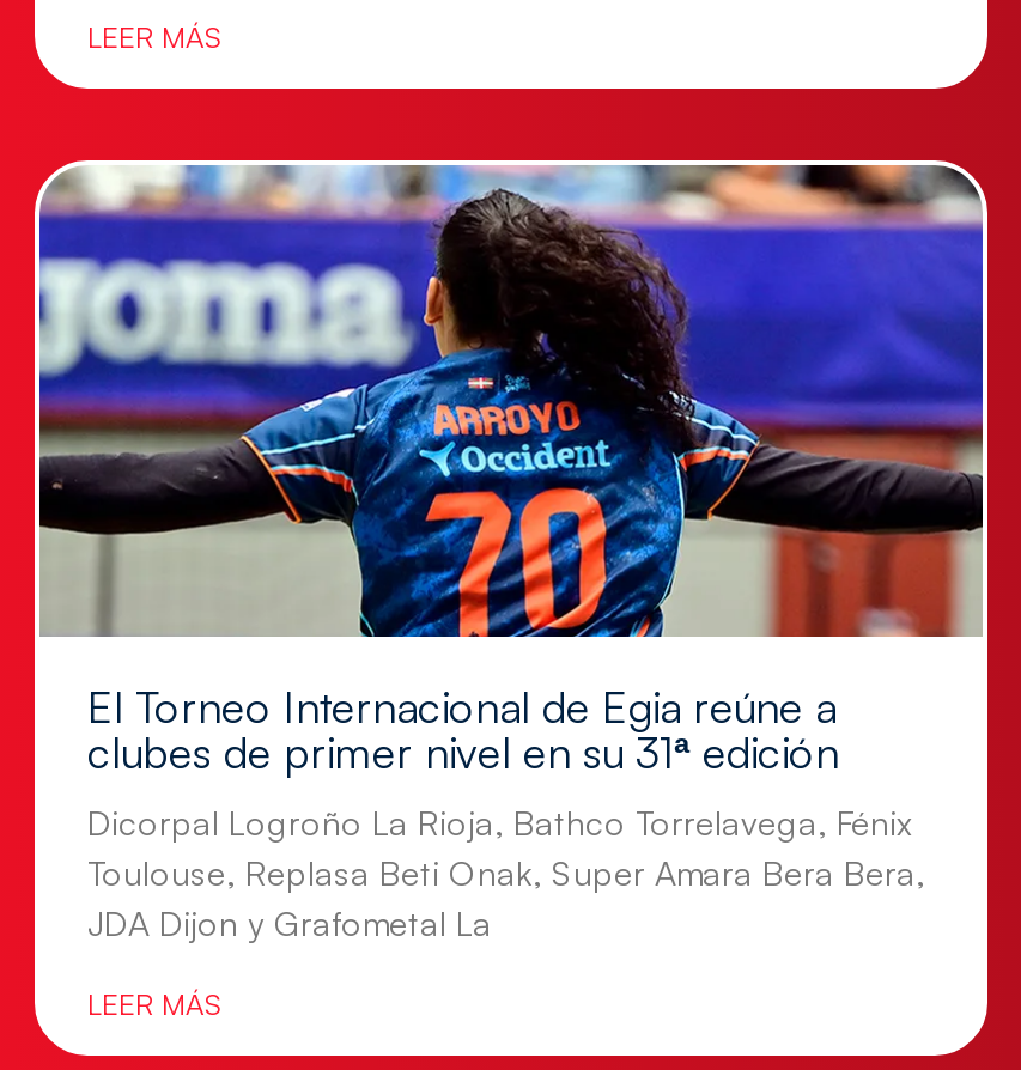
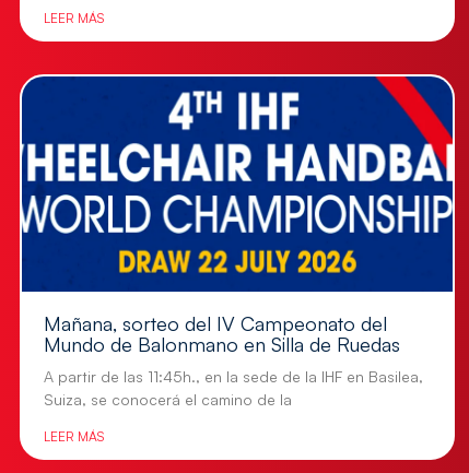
- [image]
- El Torneo Internacional de Egia reúne a
- clubes de primer nivel en su 31ª edición
+ [image]
+ Mañana, sorteo del IV Campeonato del
+ Mundo de Balonmano en Silla de Ruedas

- Dicorpal Logroño La Rioja, Bathco Torrelavega, Fénix
- Toulouse, Replasa Beti Onak, Super Amara Bera Bera,
- JDA Dijon y Grafometal La
+ A partir de las 11:45h., en la sede de la IHF en Basilea,
+ Suiza, se conocerá el camino de la
